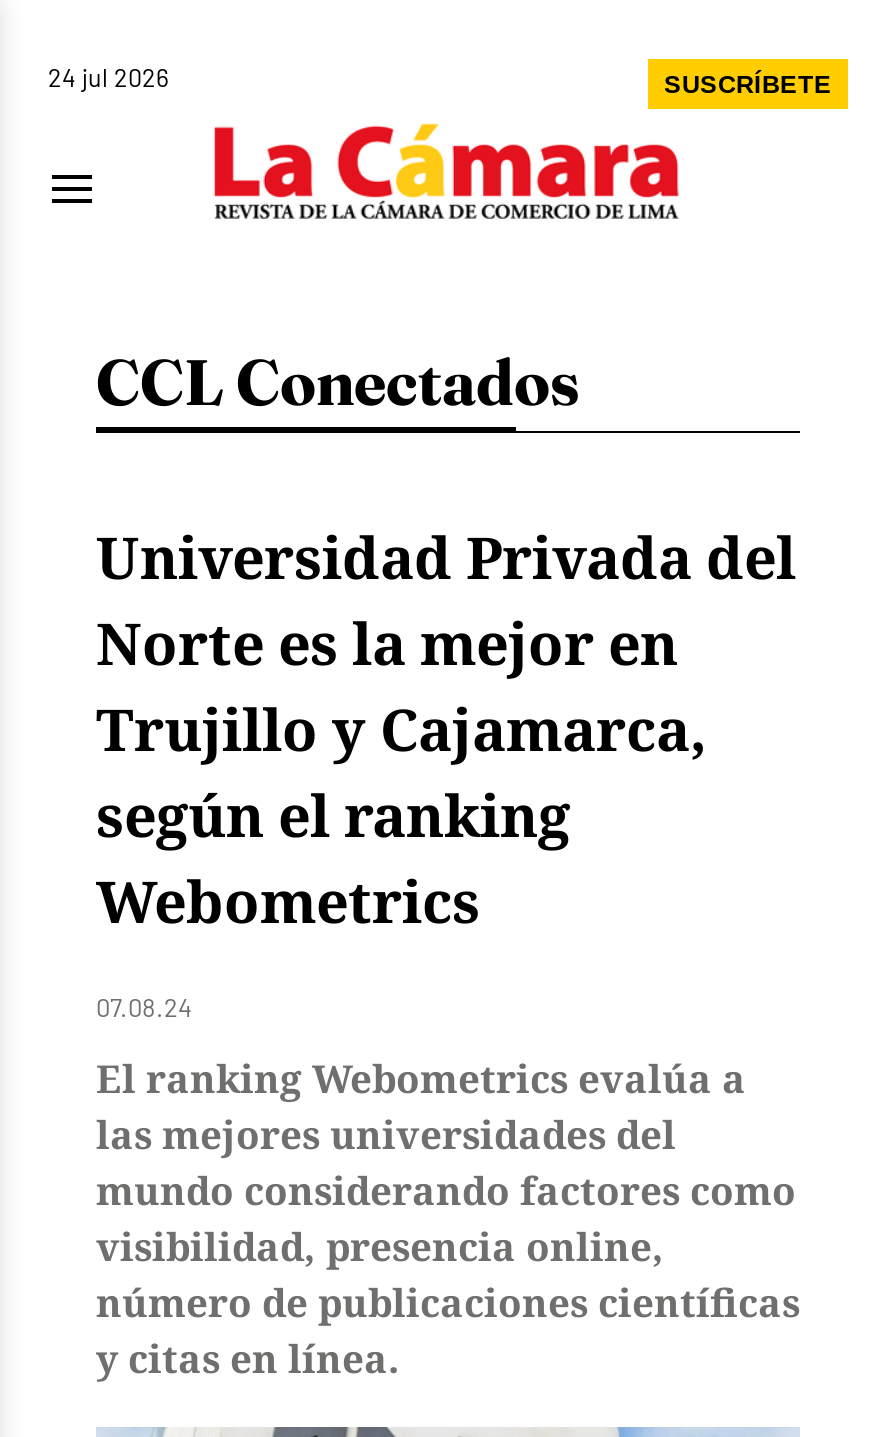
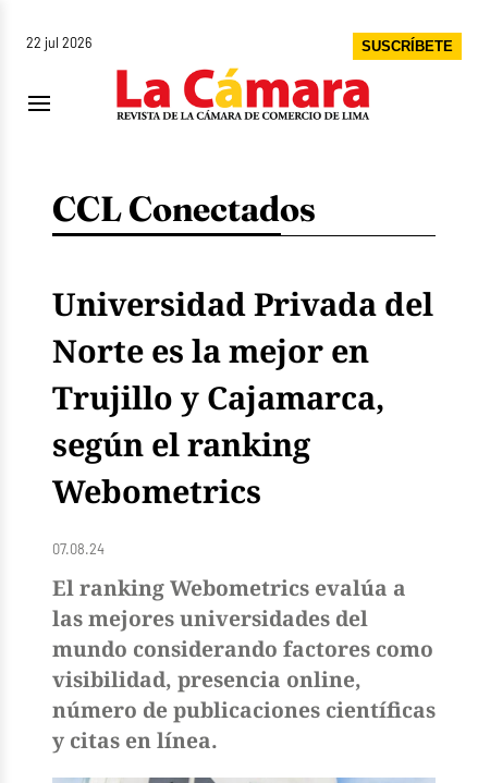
- 24 jul 2026
+ 22 jul 2026
